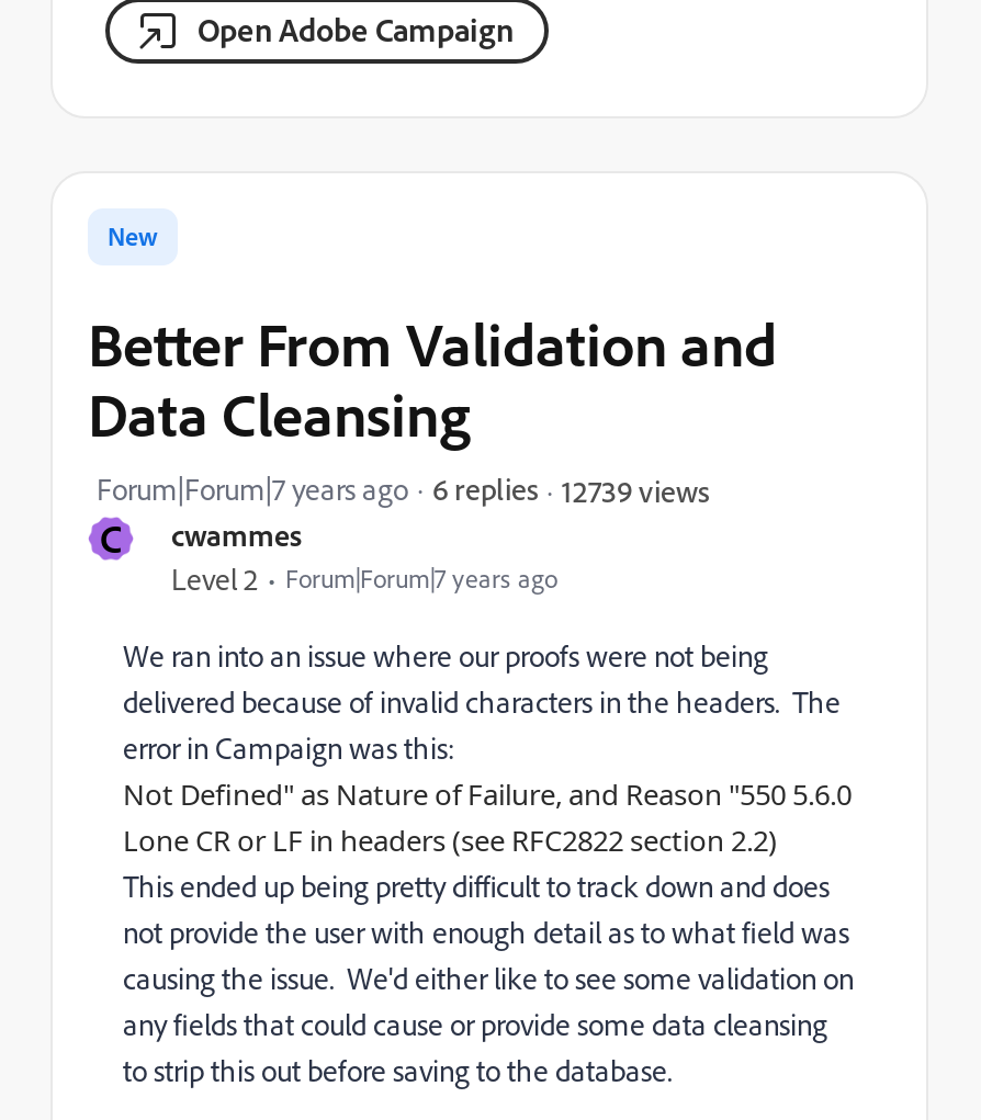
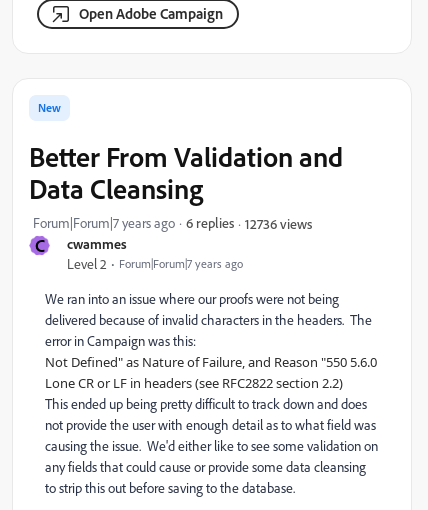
- 12739 views
+ 12736 views
